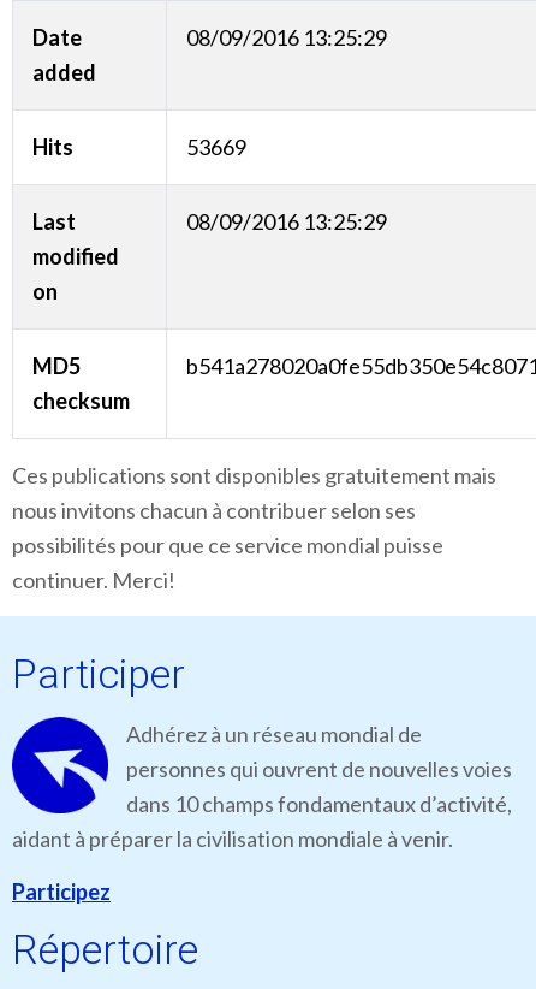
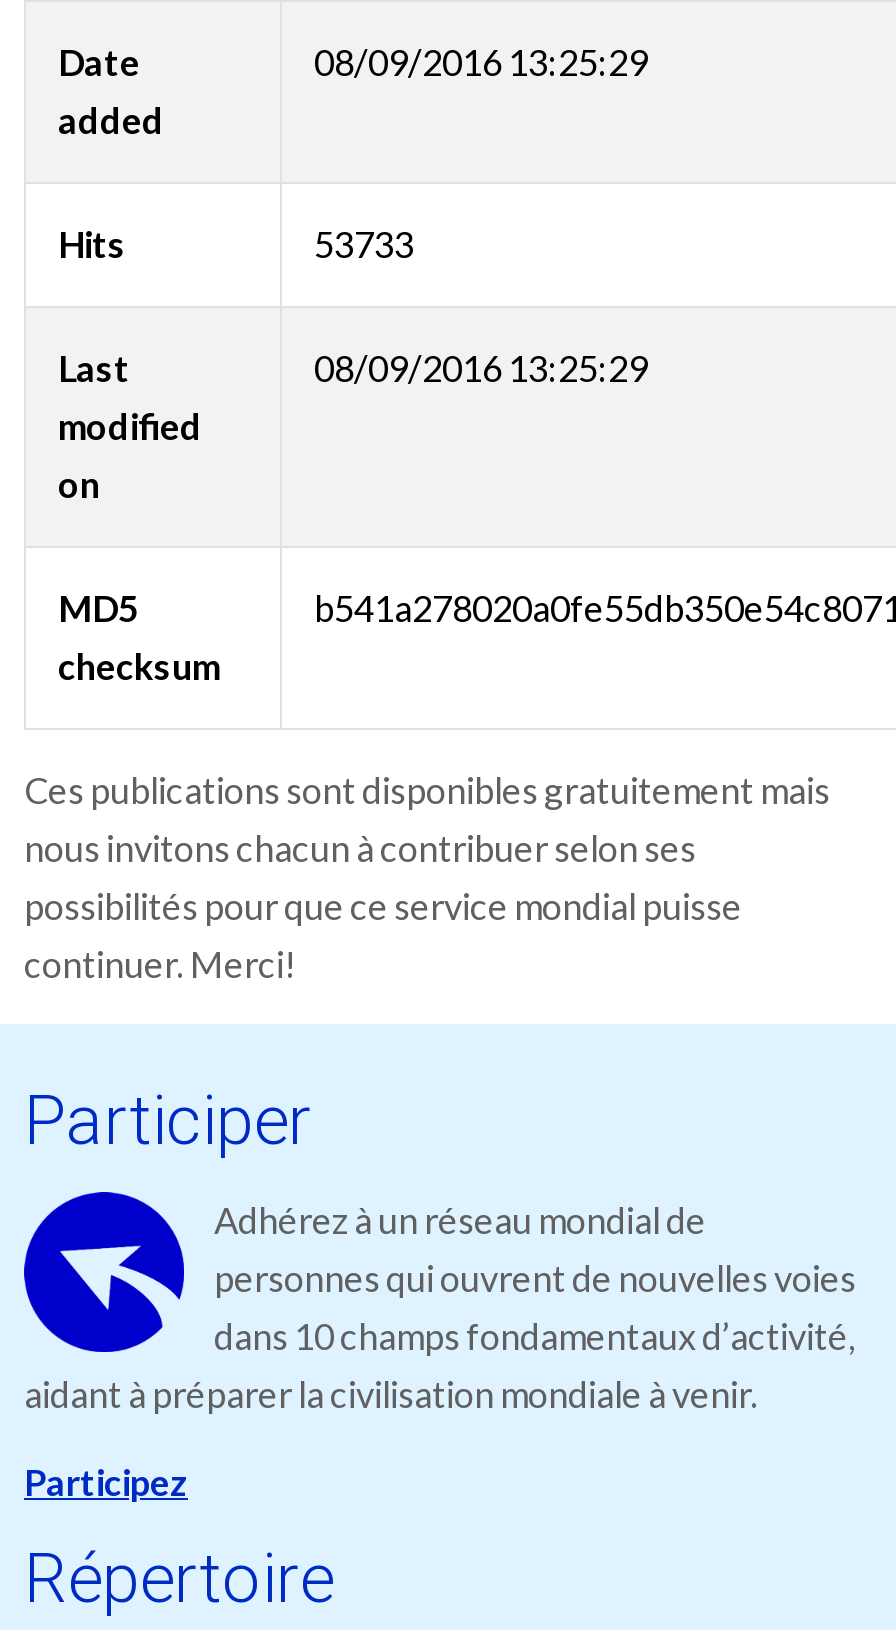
- 53669
+ 53733
